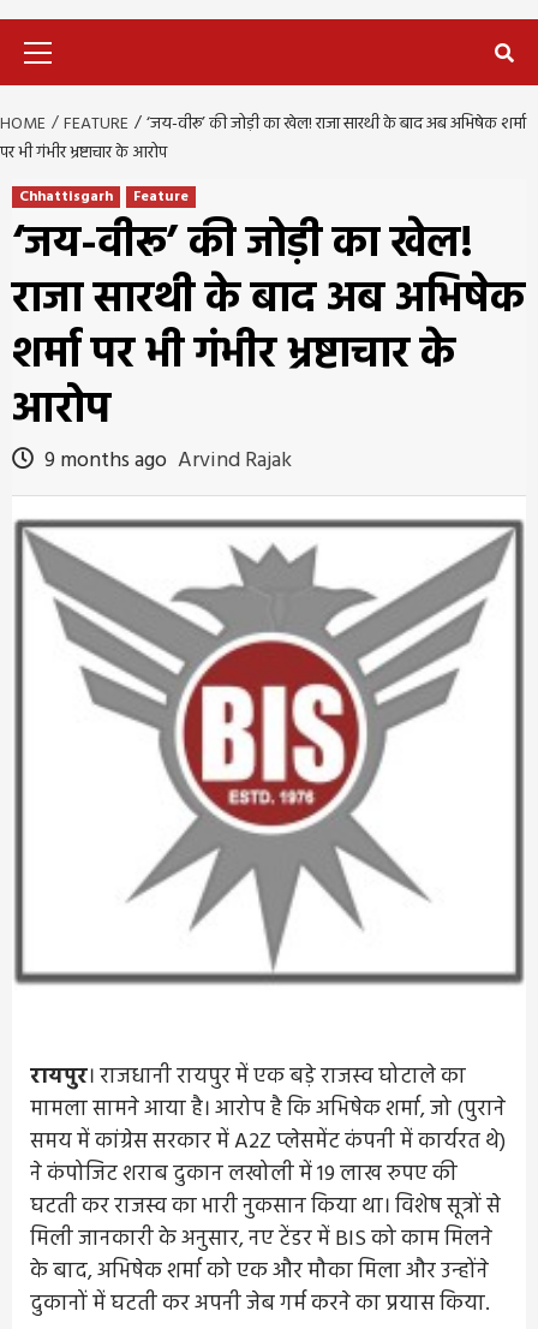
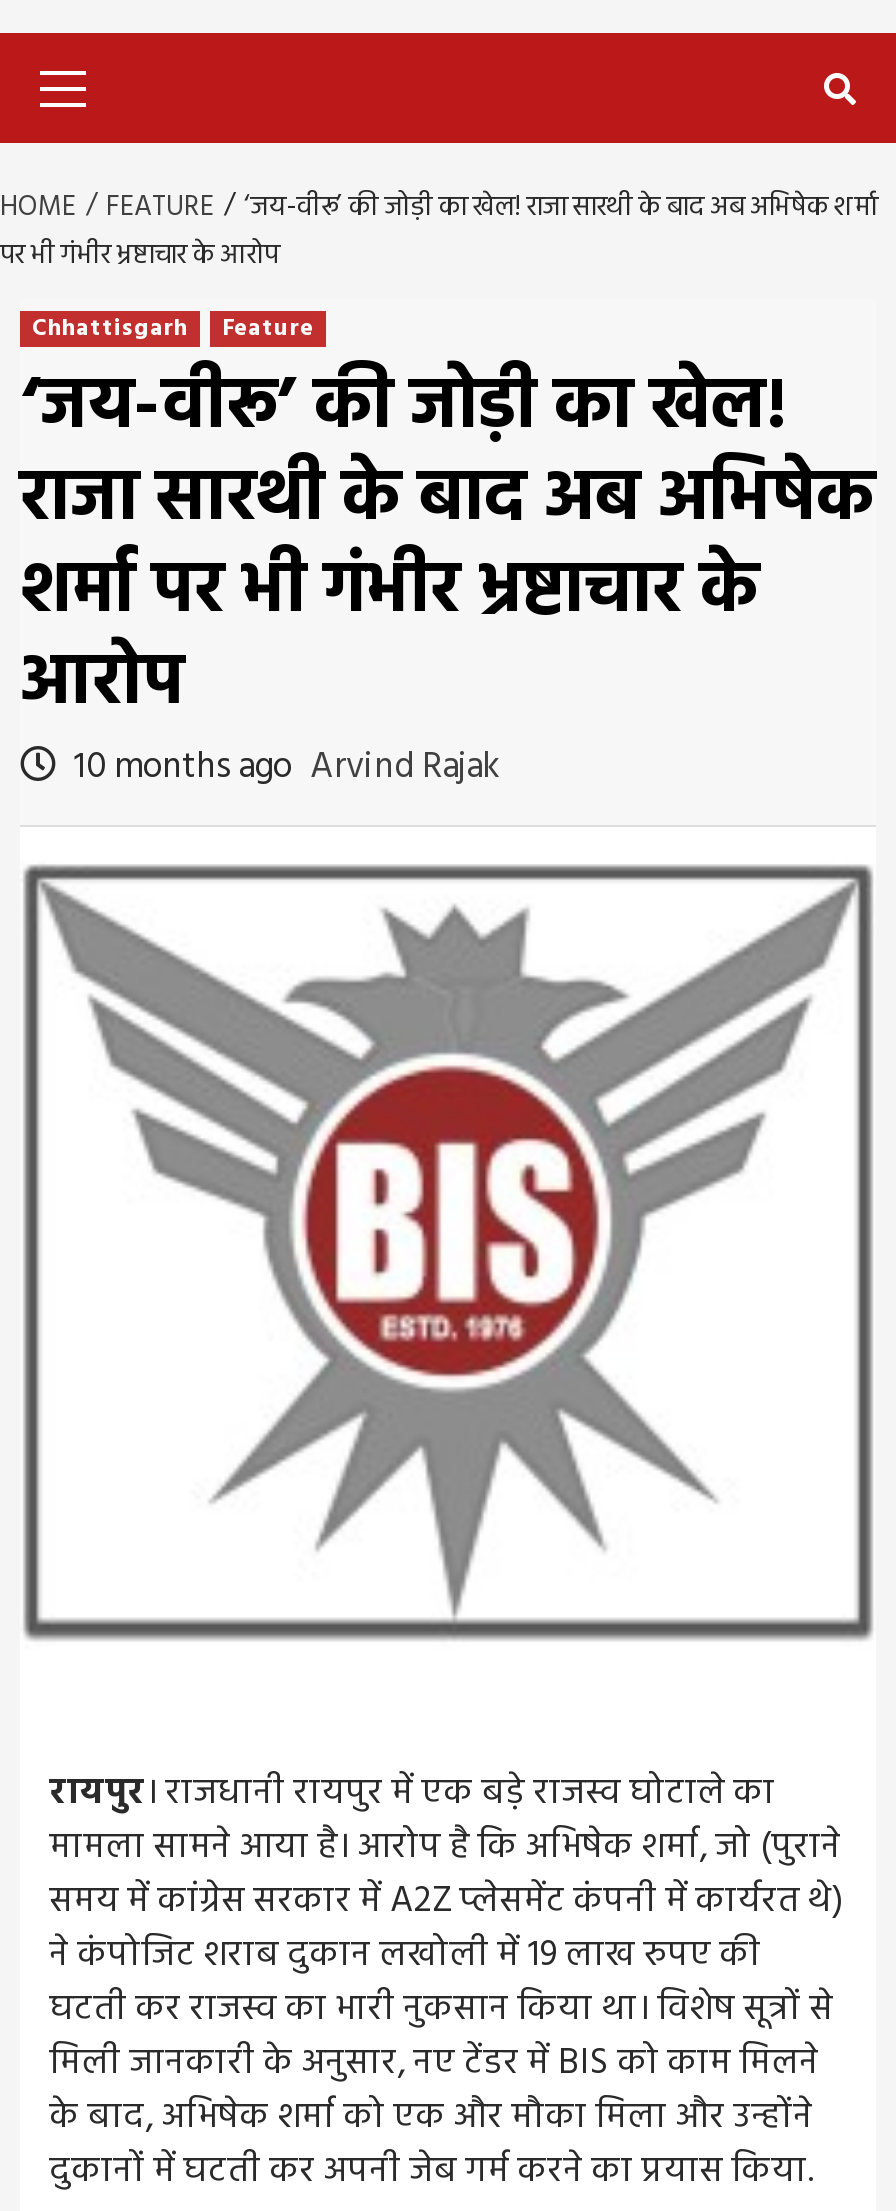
- 9 months ago Arvind Rajak
+ 10 months ago Arvind Rajak
